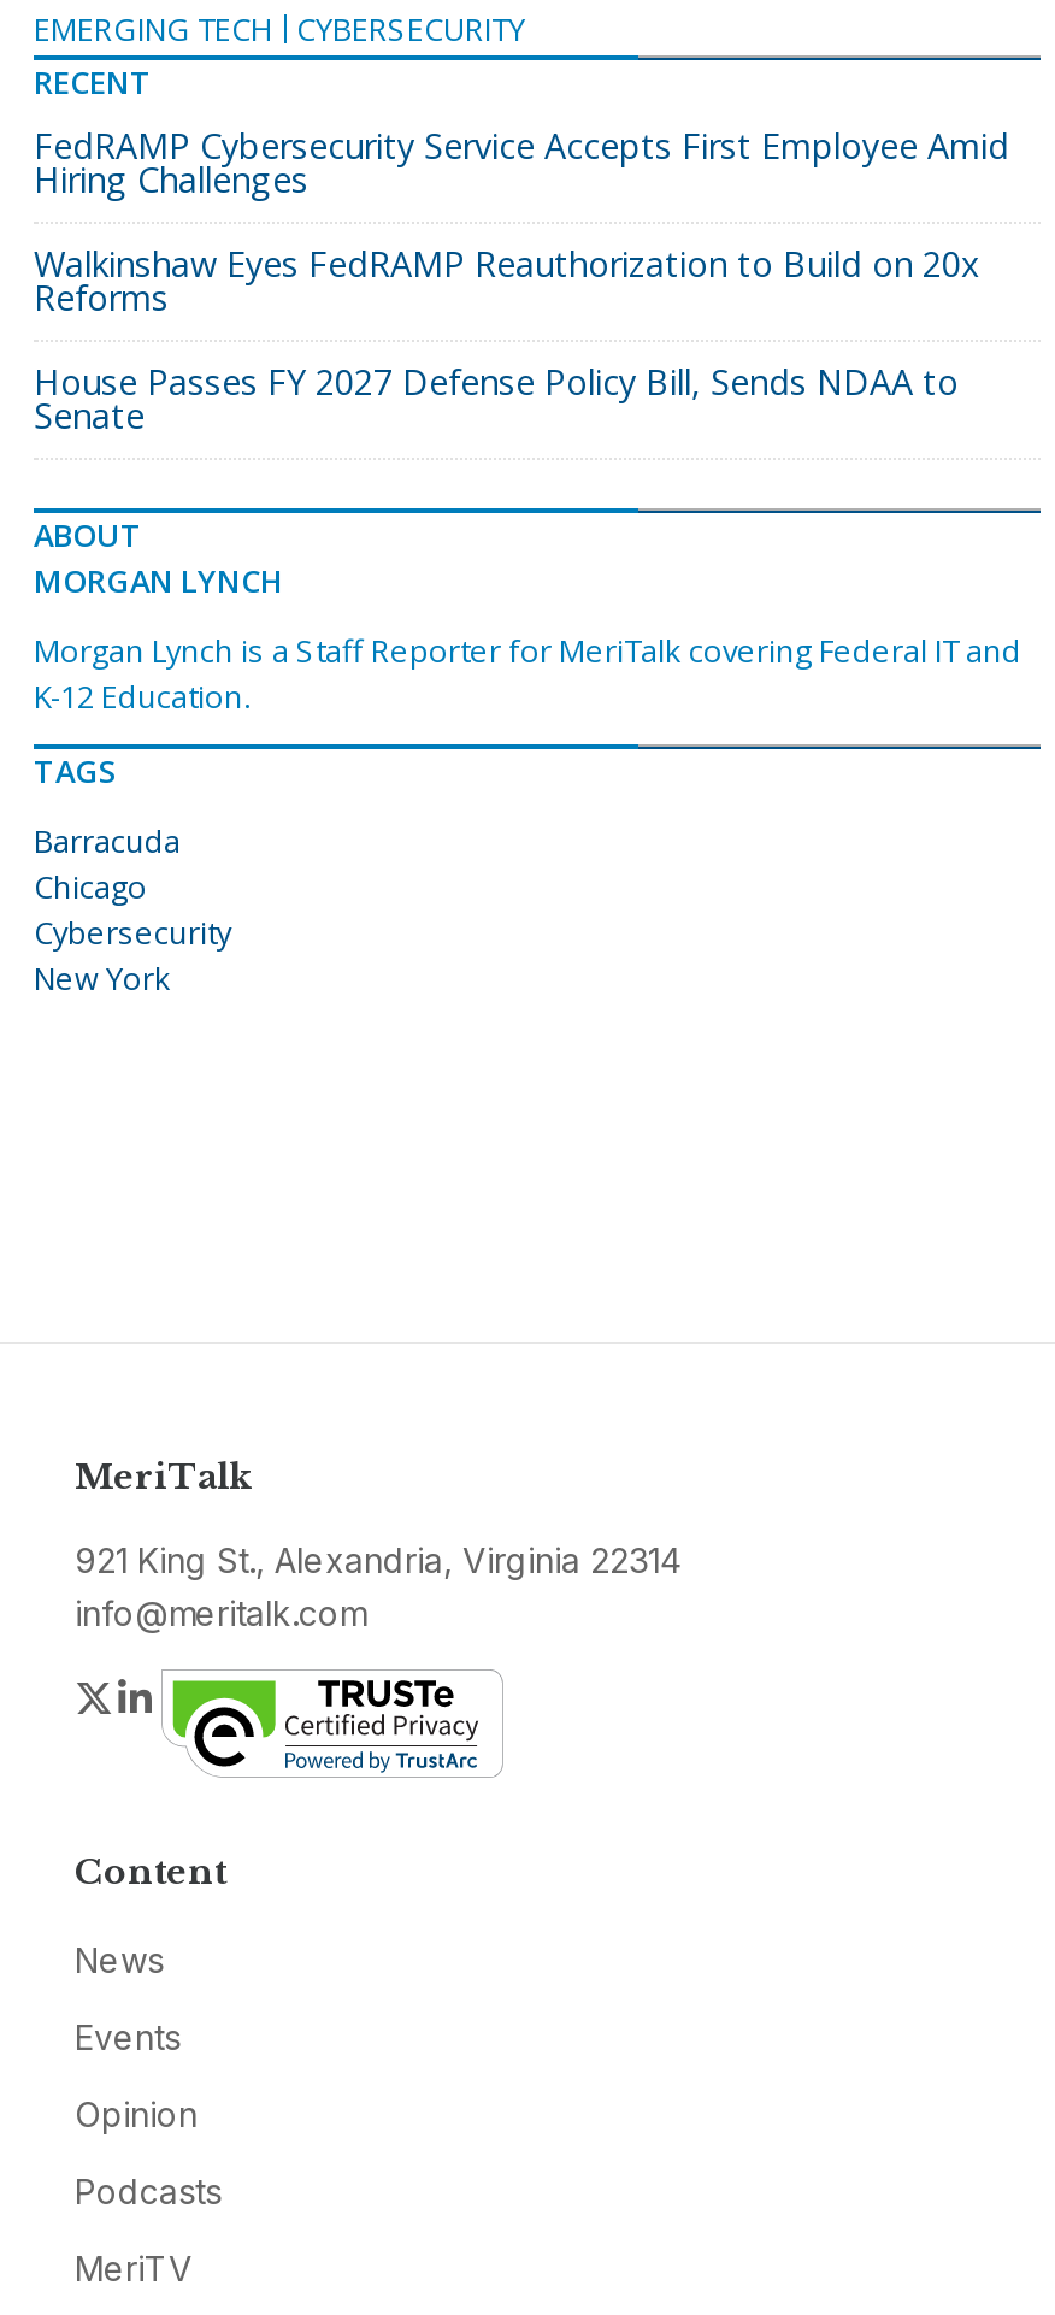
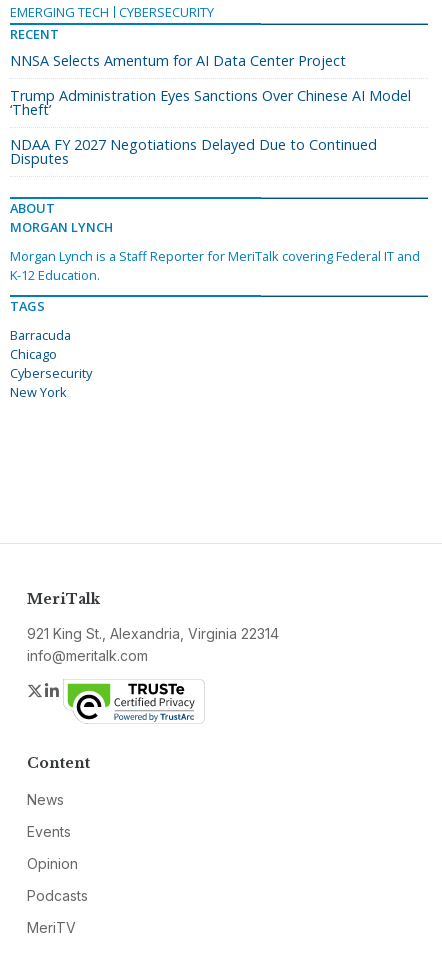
- FedRAMP Cybersecurity Service Accepts First Employee Amid
- Hiring Challenges
+ NNSA Selects Amentum for AI Data Center Project

- Walkinshaw Eyes FedRAMP Reauthorization to Build on 20x
- Reforms
+ Trump Administration Eyes Sanctions Over Chinese AI Model
+ ‘Theft’

- House Passes FY 2027 Defense Policy Bill, Sends NDAA to
- Senate
+ NDAA FY 2027 Negotiations Delayed Due to Continued
+ Disputes
